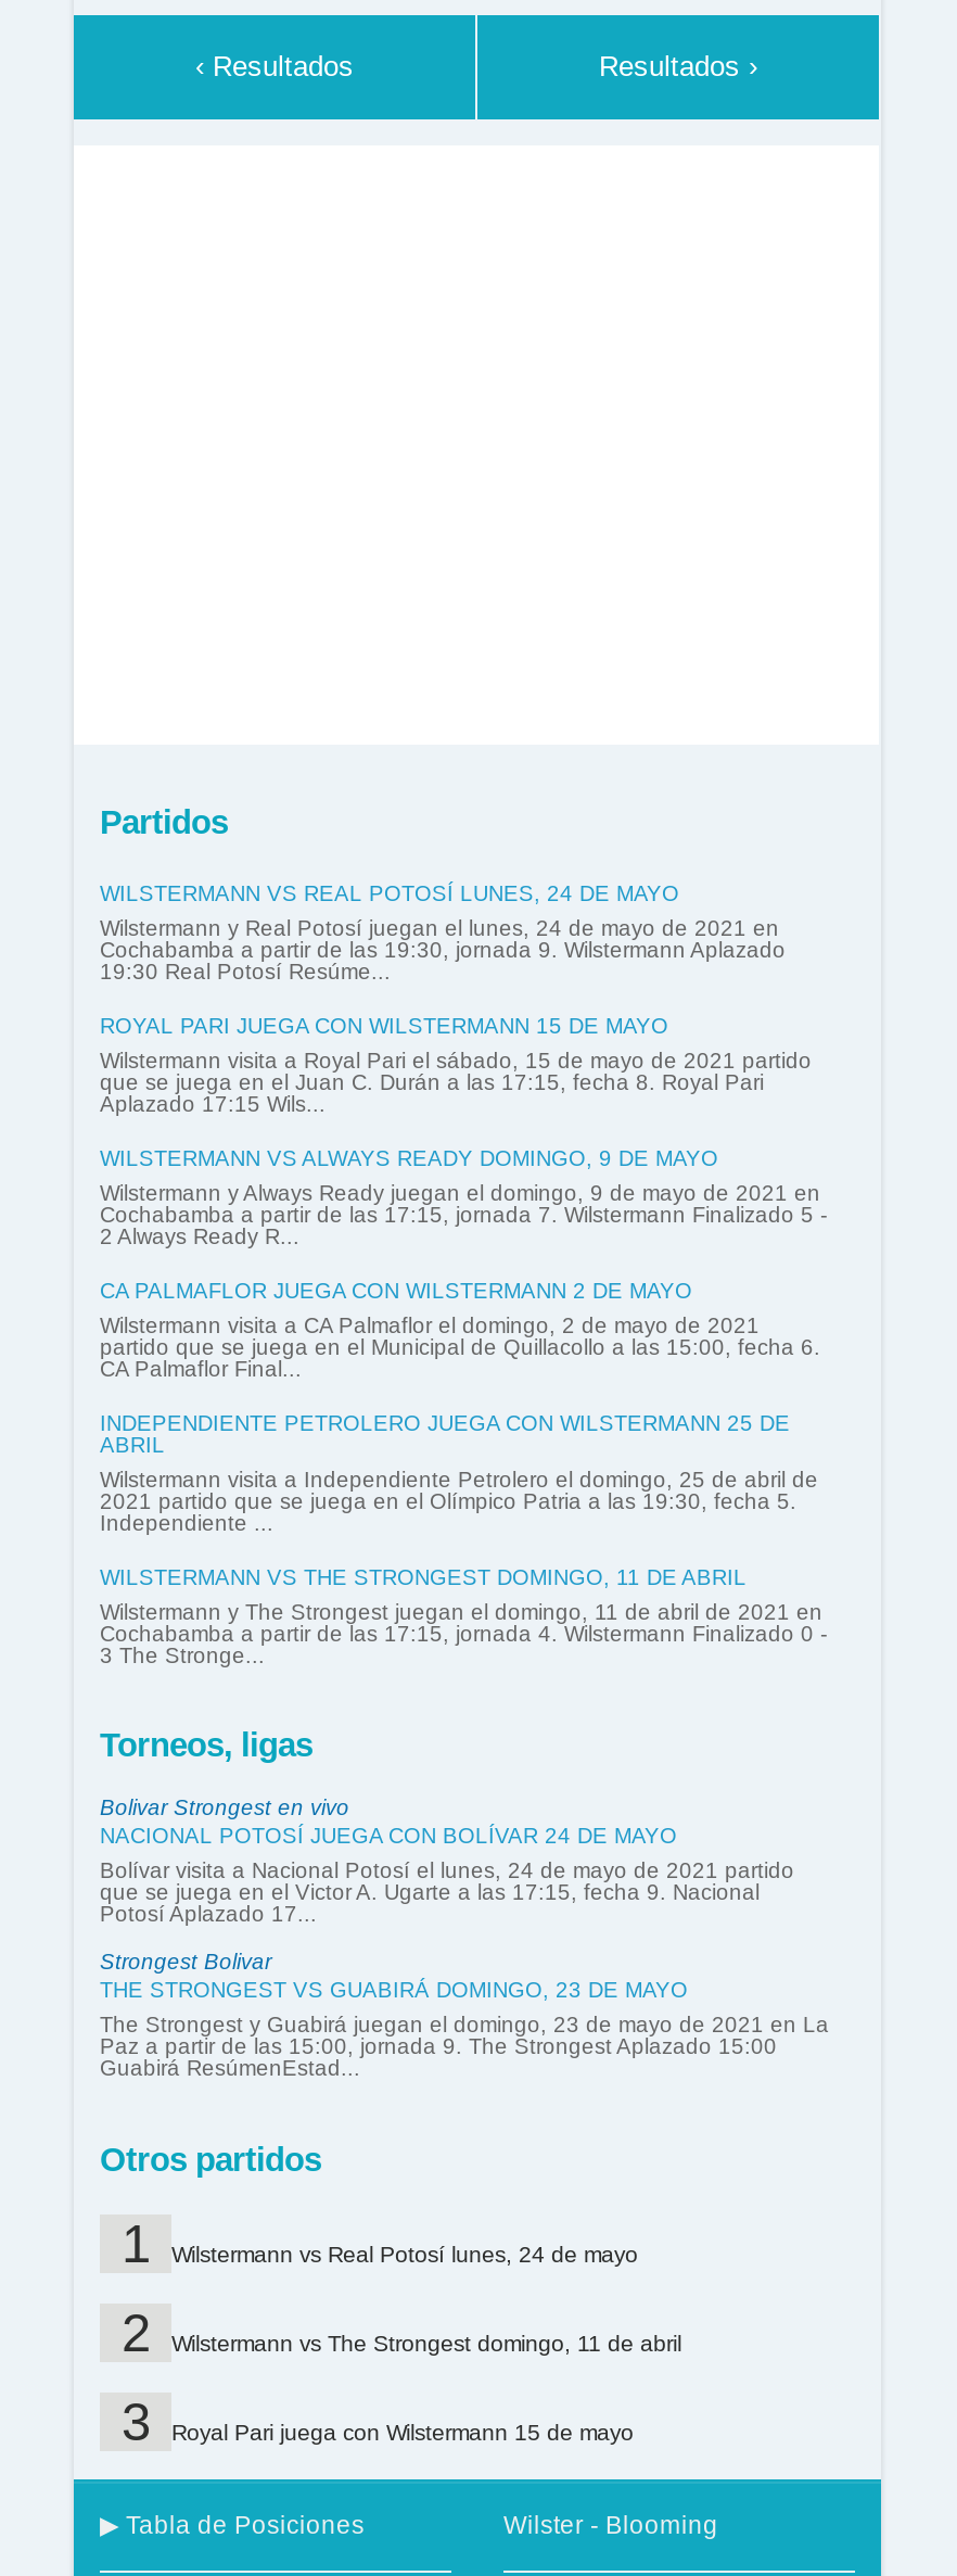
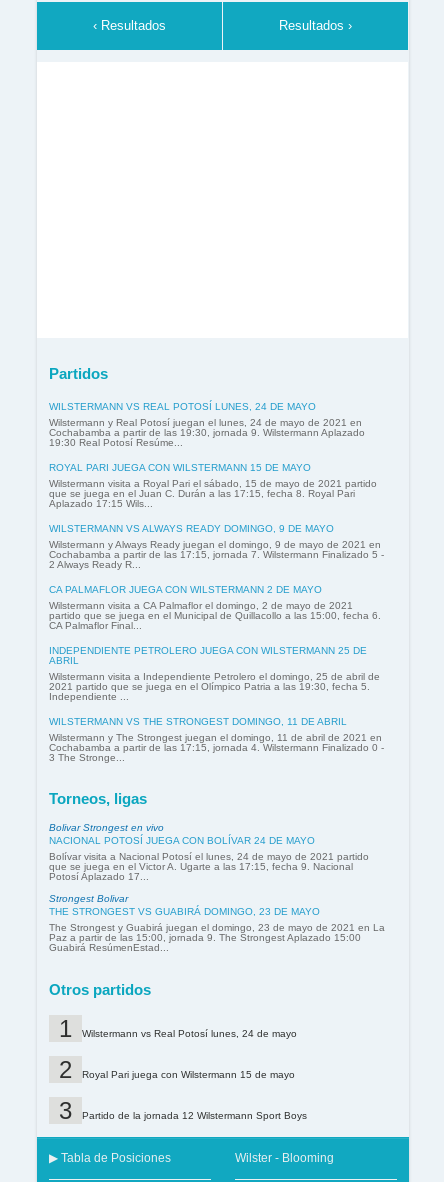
- Wilstermann vs The Strongest domingo, 11 de abril

moved up: Royal Pari juega con Wilstermann 15 de mayo

+ Partido de la jornada 12 Wilstermann Sport Boys
